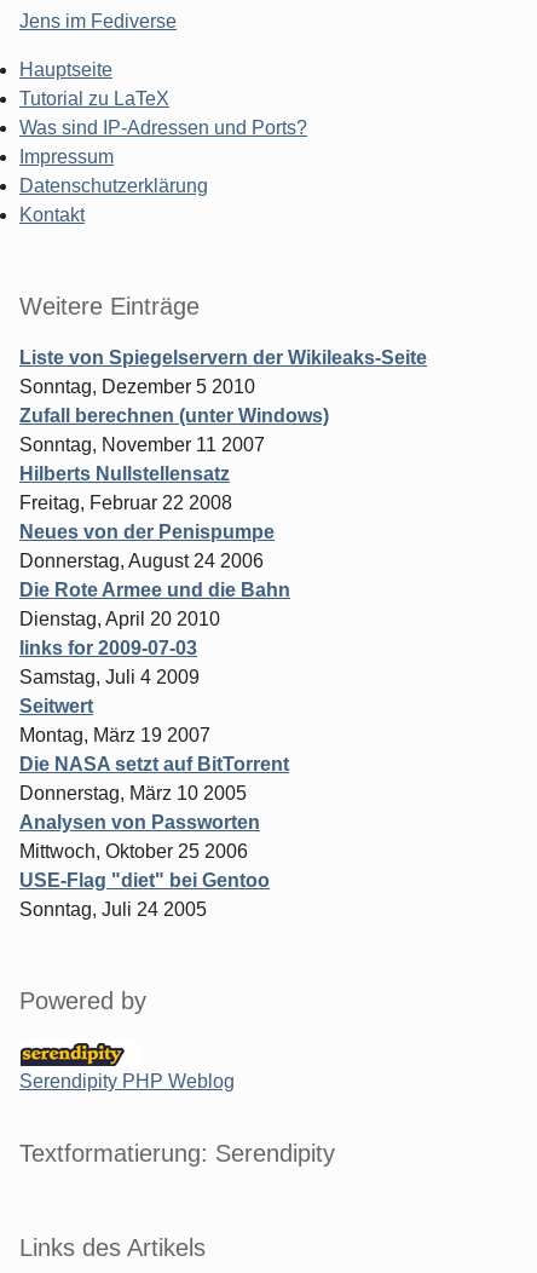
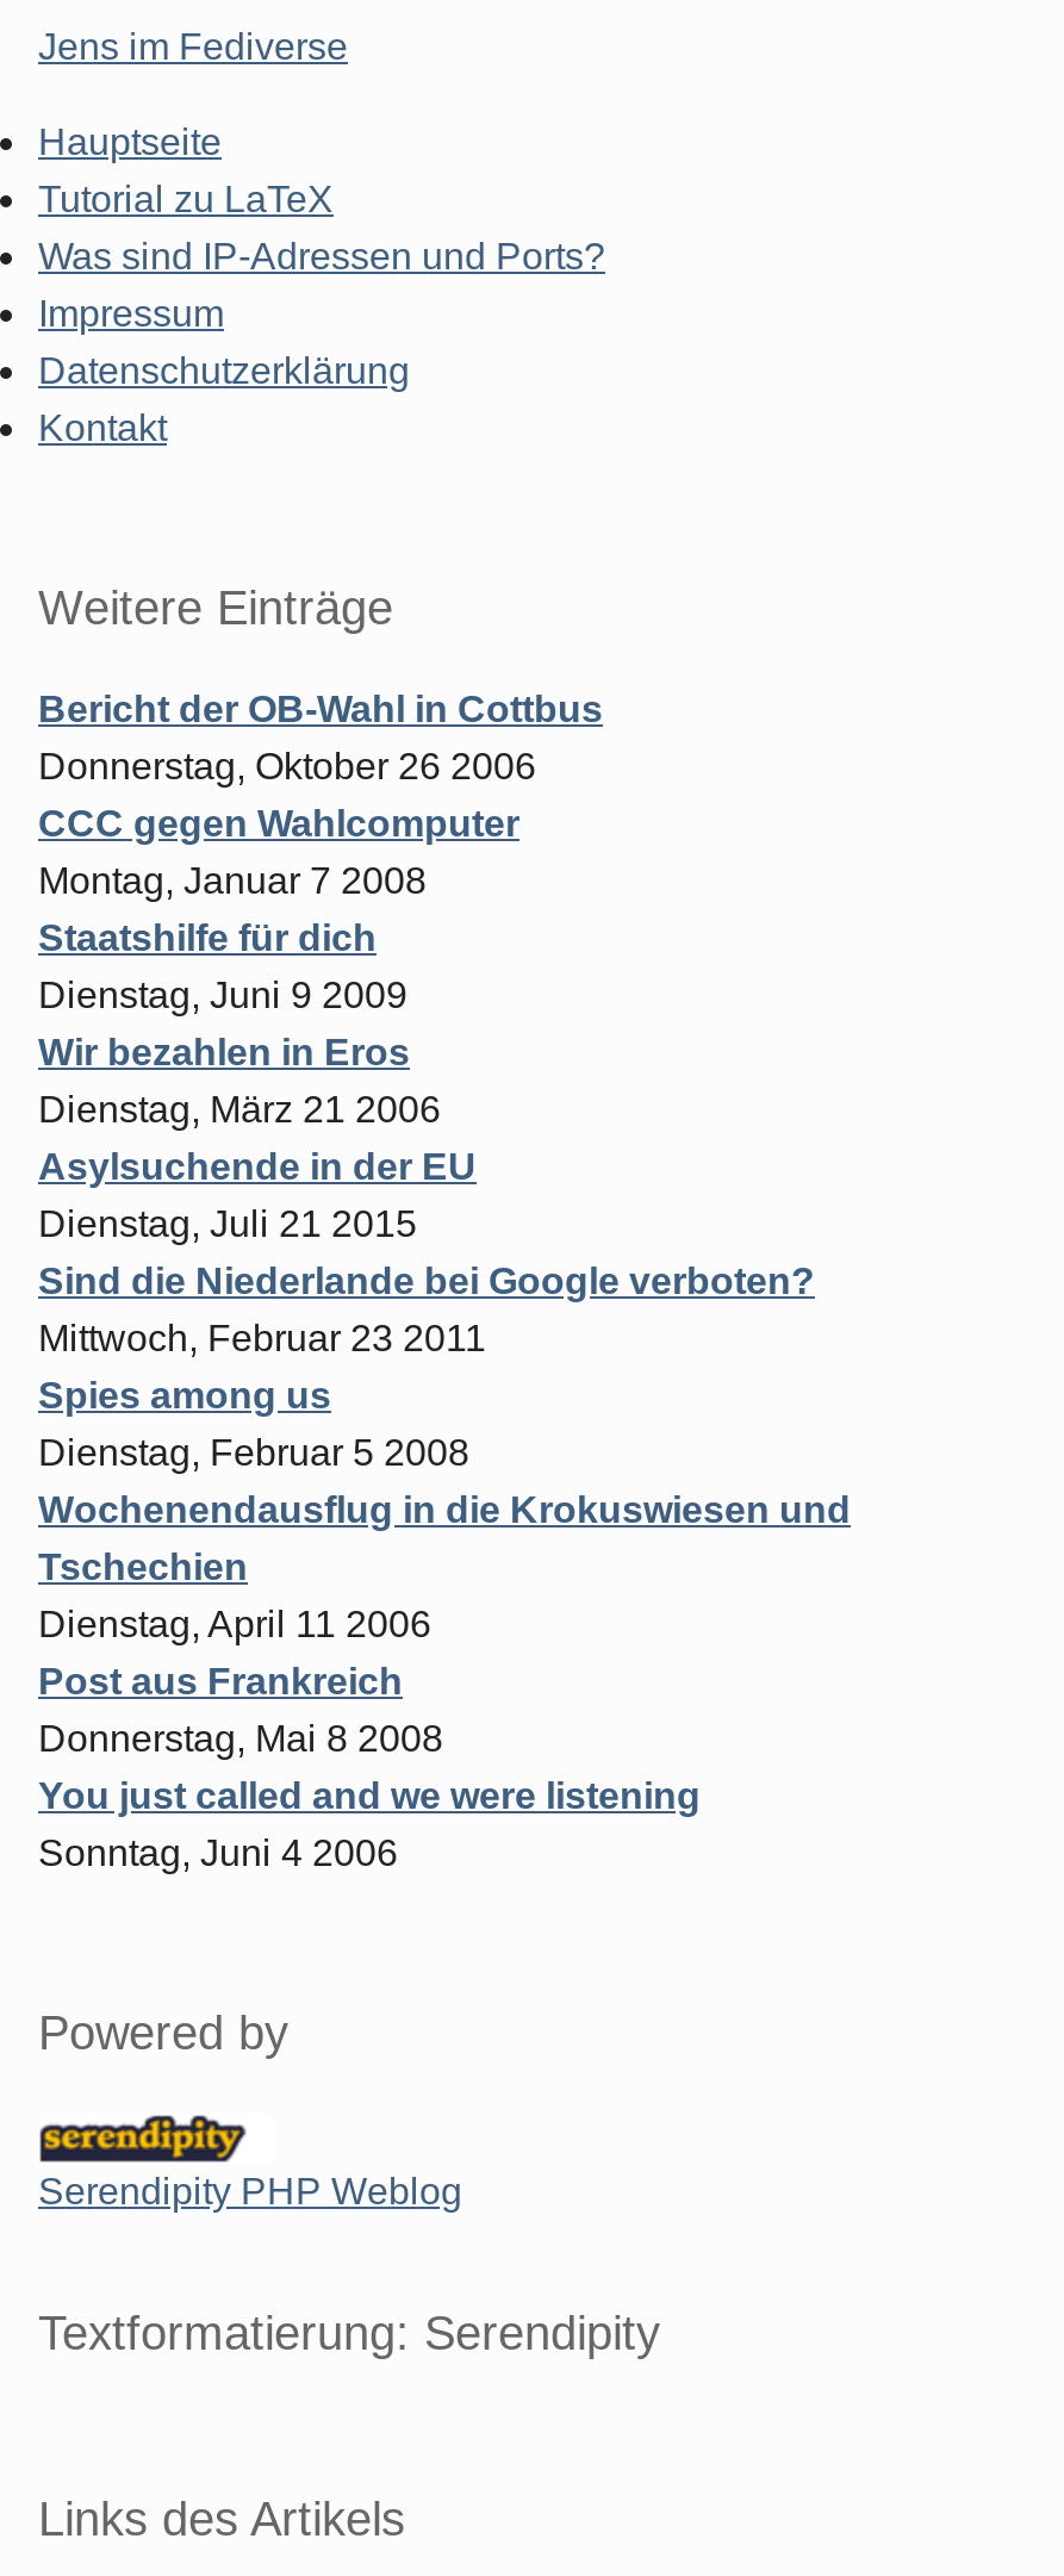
- Liste von Spiegelservern der Wikileaks-Seite
- Sonntag, Dezember 5 2010
- Zufall berechnen (unter Windows)
- Sonntag, November 11 2007
- Hilberts Nullstellensatz
- Freitag, Februar 22 2008
- Neues von der Penispumpe
- Donnerstag, August 24 2006
- Die Rote Armee und die Bahn
- Dienstag, April 20 2010
- links for 2009-07-03
- Samstag, Juli 4 2009
- Seitwert
- Montag, März 19 2007
- Die NASA setzt auf BitTorrent
- Donnerstag, März 10 2005
- Analysen von Passworten
- Mittwoch, Oktober 25 2006
- USE-Flag "diet" bei Gentoo
- Sonntag, Juli 24 2005
+ Bericht der OB-Wahl in Cottbus
+ Donnerstag, Oktober 26 2006
+ CCC gegen Wahlcomputer
+ Montag, Januar 7 2008
+ Staatshilfe für dich
+ Dienstag, Juni 9 2009
+ Wir bezahlen in Eros
+ Dienstag, März 21 2006
+ Asylsuchende in der EU
+ Dienstag, Juli 21 2015
+ Sind die Niederlande bei Google verboten?
+ Mittwoch, Februar 23 2011
+ Spies among us
+ Dienstag, Februar 5 2008
+ Wochenendausflug in die Krokuswiesen und
+ Tschechien
+ Dienstag, April 11 2006
+ Post aus Frankreich
+ Donnerstag, Mai 8 2008
+ You just called and we were listening
+ Sonntag, Juni 4 2006
